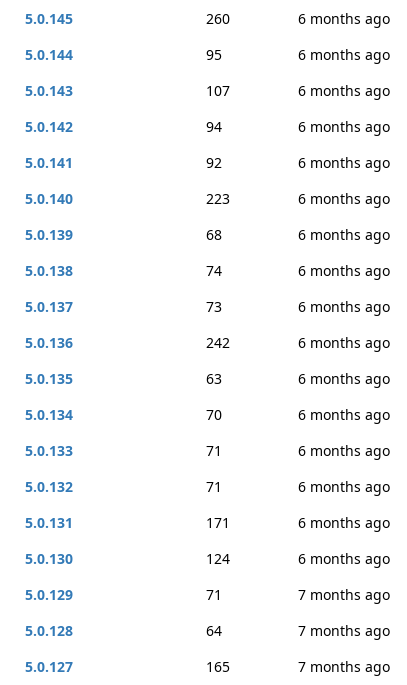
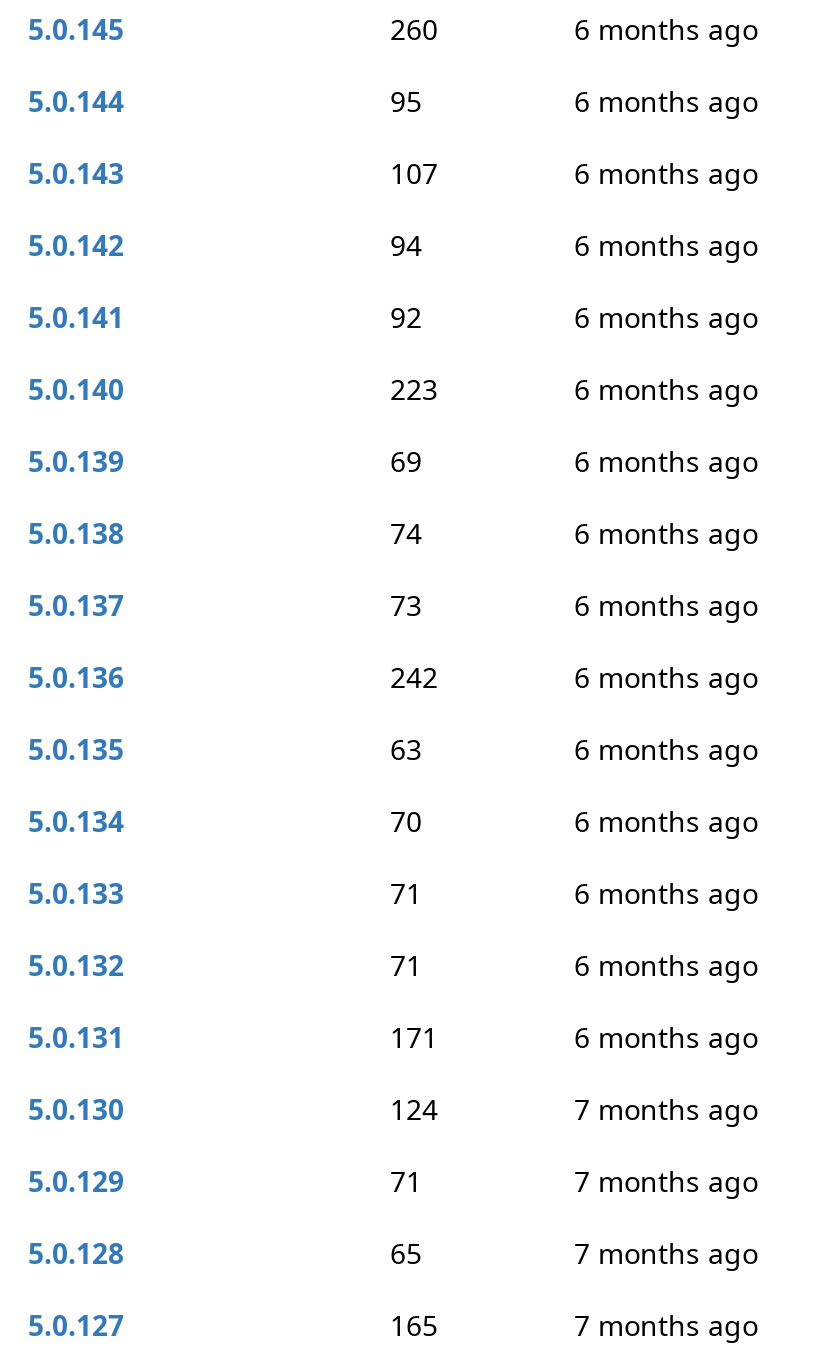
- 68
+ 69

- 6 months ago
+ 7 months ago

- 64
+ 65
